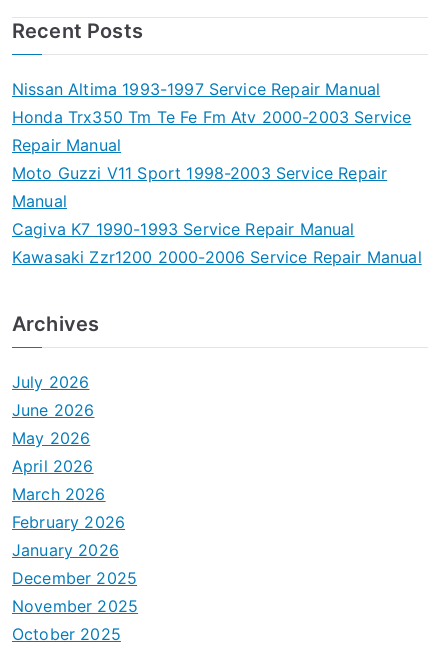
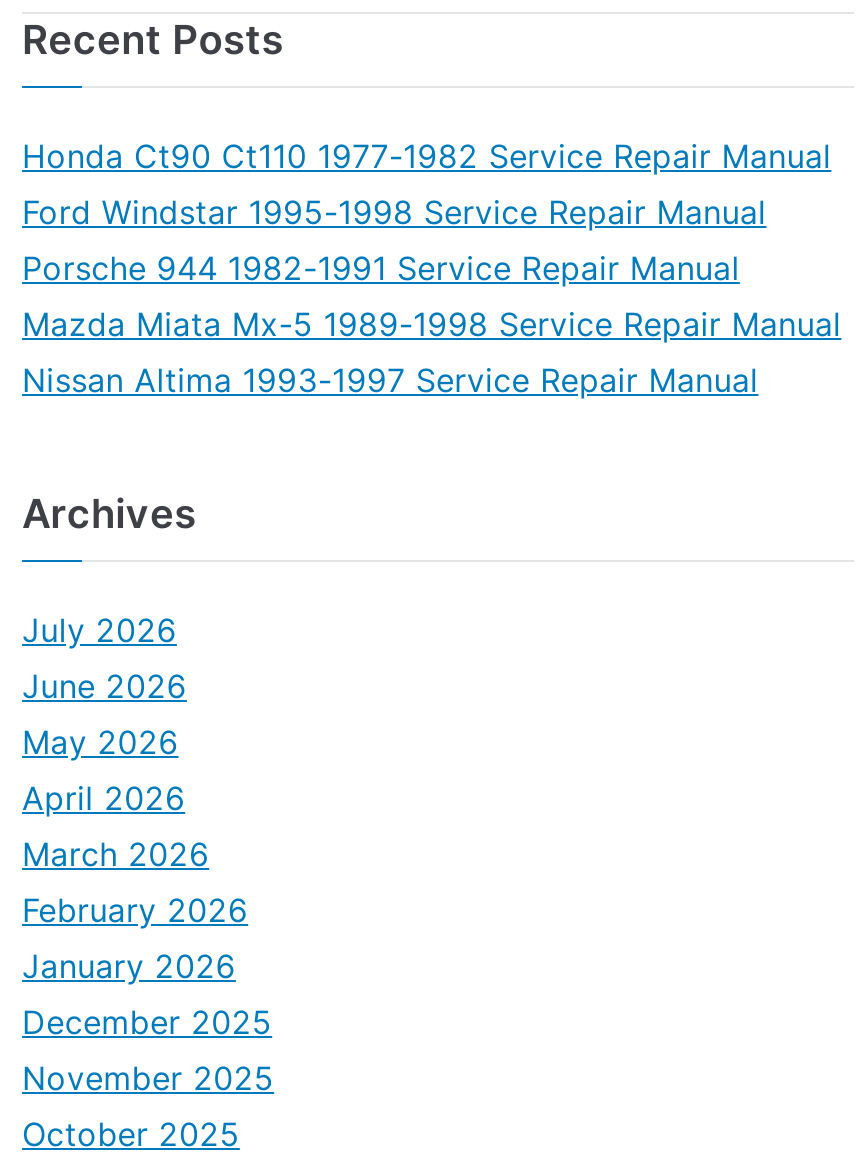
+ Honda Ct90 Ct110 1977-1982 Service Repair Manual
+ Ford Windstar 1995-1998 Service Repair Manual
+ Porsche 944 1982-1991 Service Repair Manual
+ Mazda Miata Mx-5 1989-1998 Service Repair Manual

moved down: Nissan Altima 1993-1997 Service Repair Manual

- Honda Trx350 Tm Te Fe Fm Atv 2000-2003 Service
- Repair Manual
- Moto Guzzi V11 Sport 1998-2003 Service Repair
- Manual
- Cagiva K7 1990-1993 Service Repair Manual
- Kawasaki Zzr1200 2000-2006 Service Repair Manual
